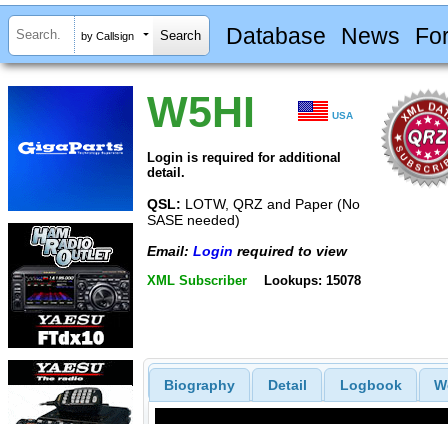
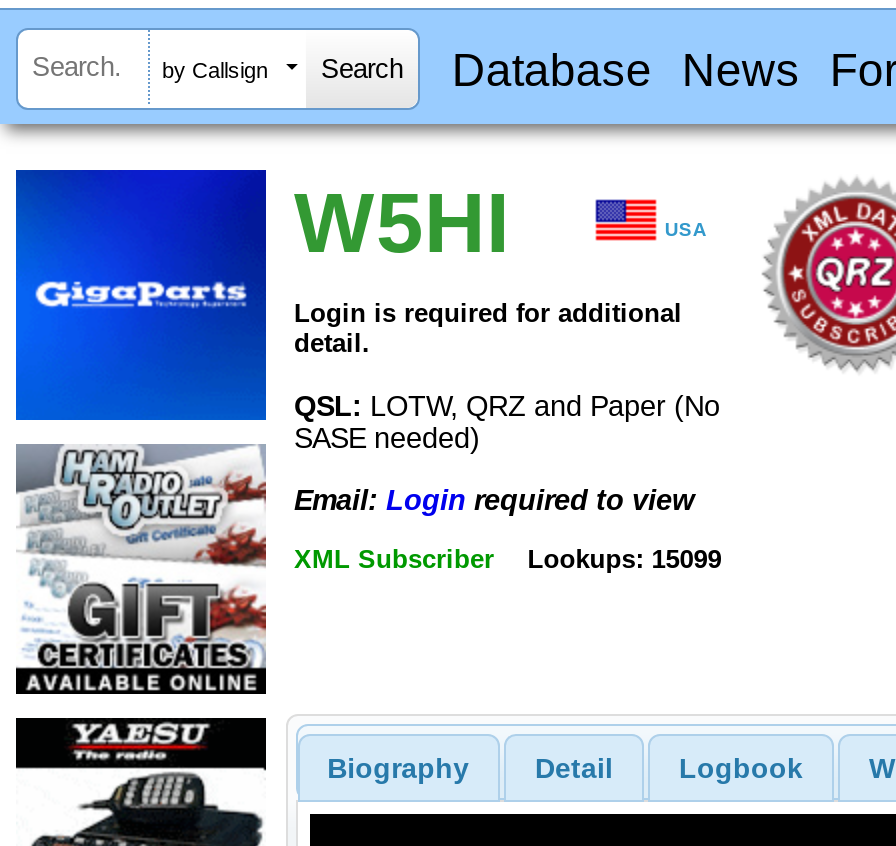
- [image]
- XML Subscriber Lookups: 15078
+ [image]
+ XML Subscriber Lookups: 15099
